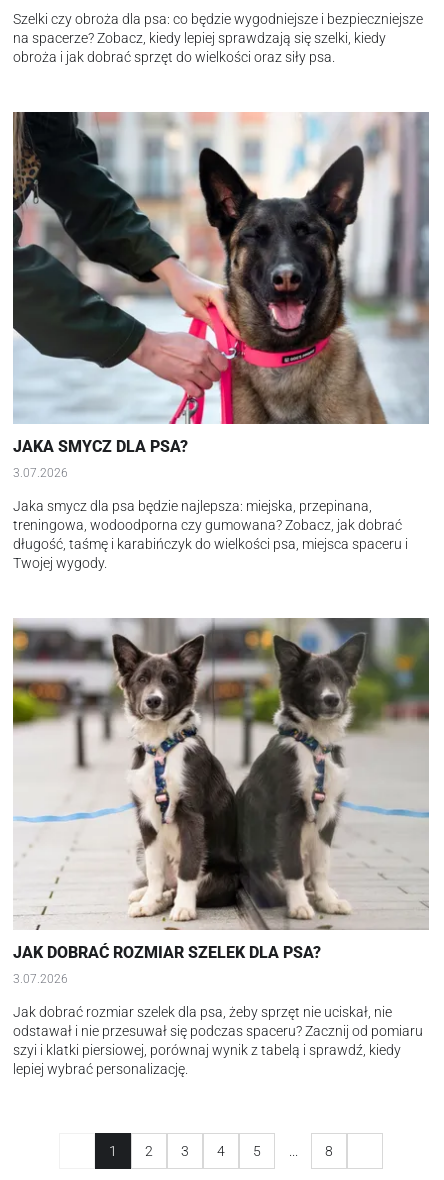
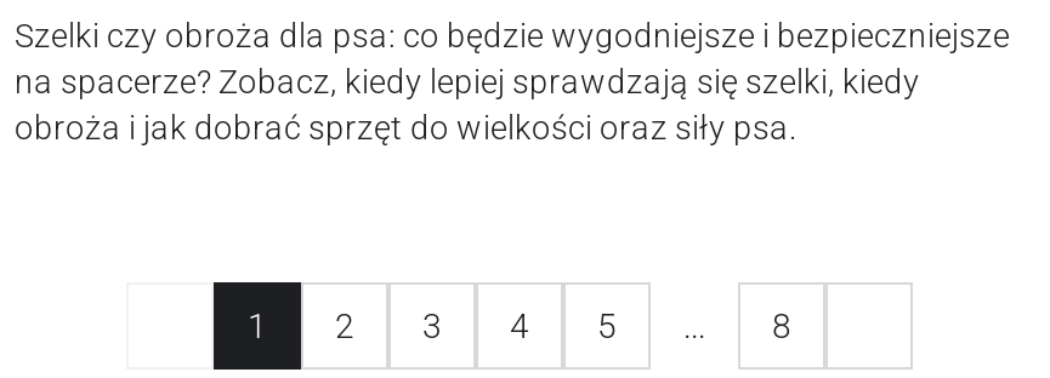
- [image]
- JAKA SMYCZ DLA PSA?
- 3.07.2026
- Jaka smycz dla psa będzie najlepsza: miejska, przepinana,
- treningowa, wodoodporna czy gumowana? Zobacz, jak dobrać
- długość, taśmę i karabińczyk do wielkości psa, miejsca spaceru i
- Twojej wygody.

- [image]
- JAK DOBRAĆ ROZMIAR SZELEK DLA PSA?
- 3.07.2026
- Jak dobrać rozmiar szelek dla psa, żeby sprzęt nie uciskał, nie
- odstawał i nie przesuwał się podczas spaceru? Zacznij od pomiaru
- szyi i klatki piersiowej, porównaj wynik z tabelą i sprawdź, kiedy
- lepiej wybrać personalizację.
